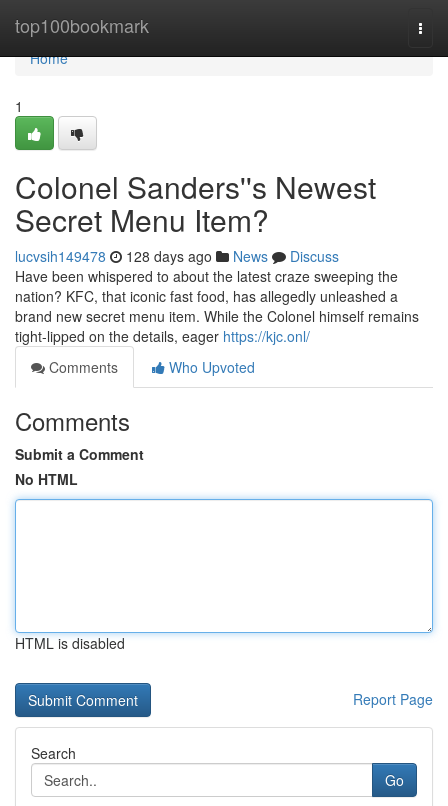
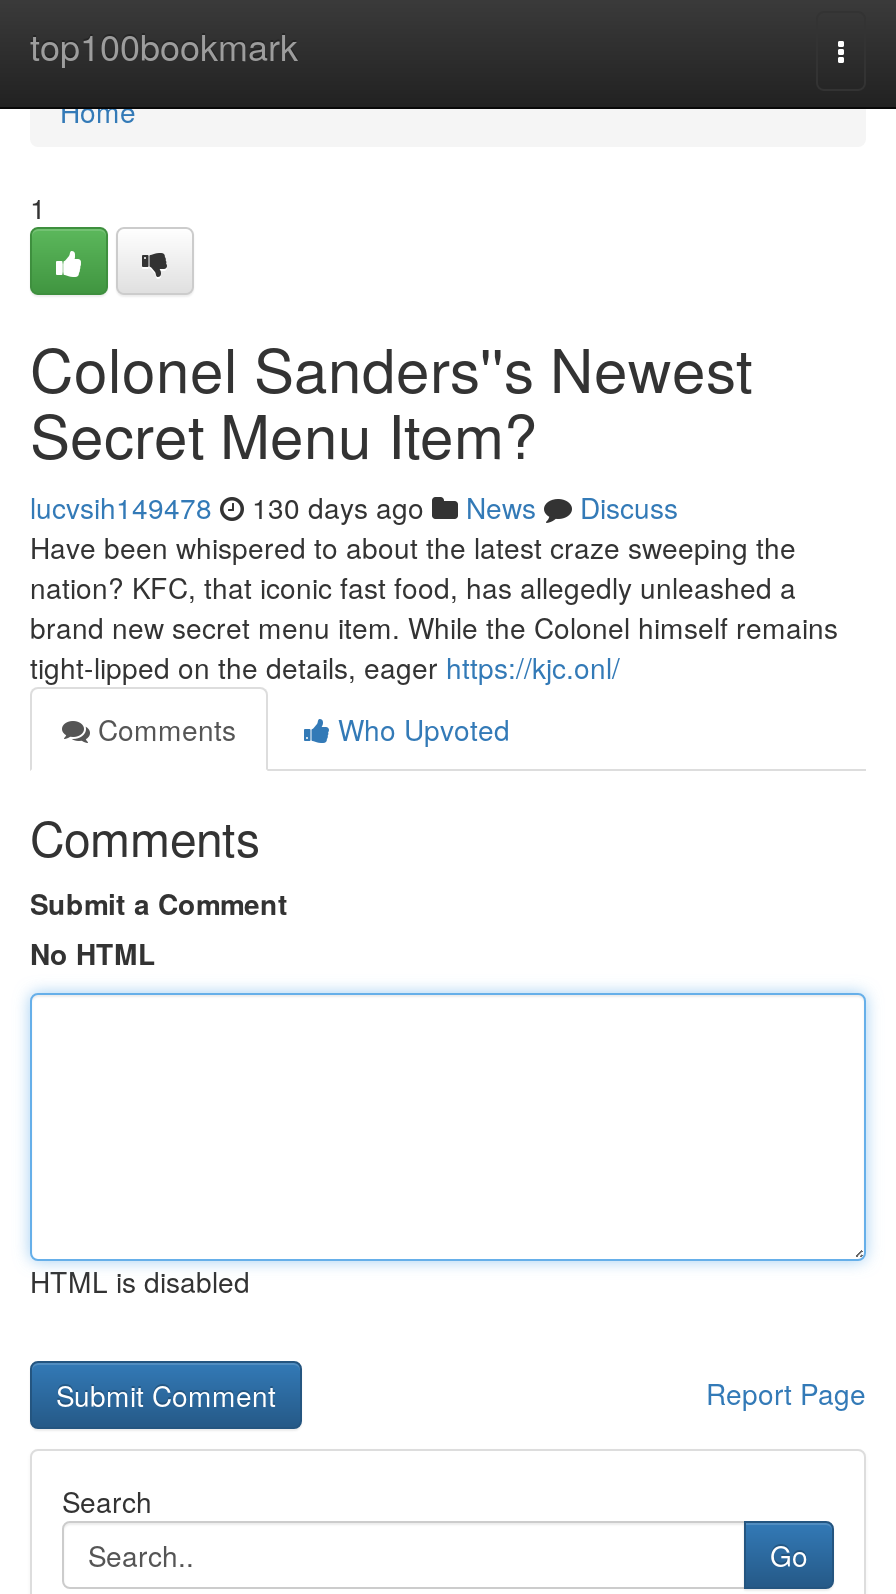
- lucvsih149478 128 days ago News Discuss
+ lucvsih149478 130 days ago News Discuss
